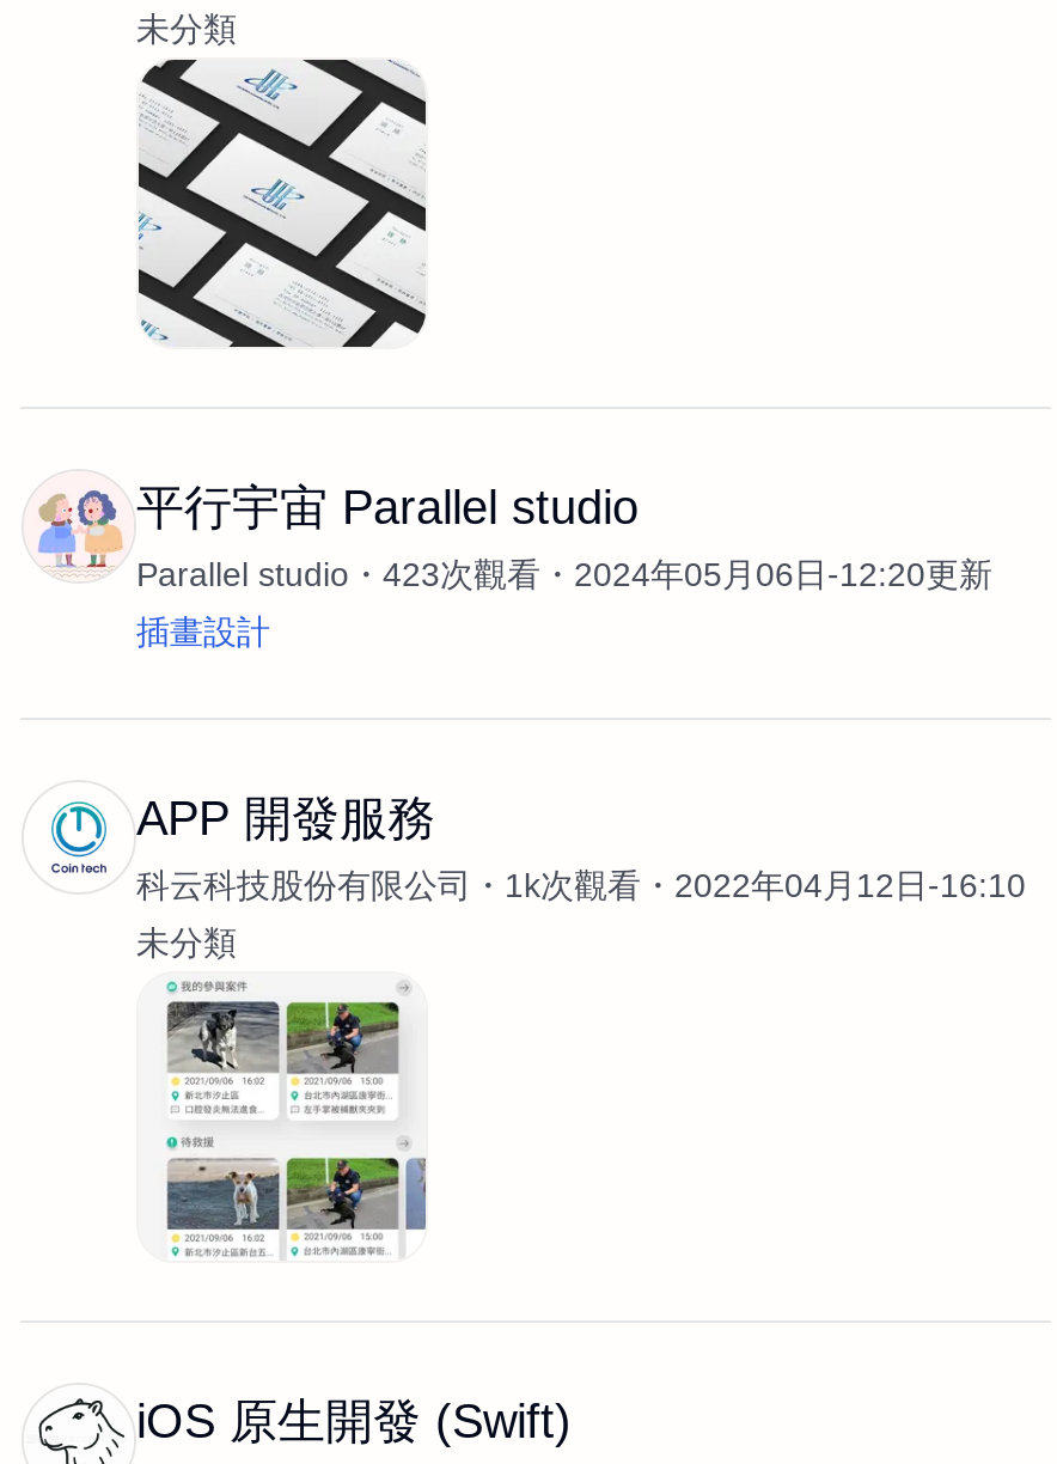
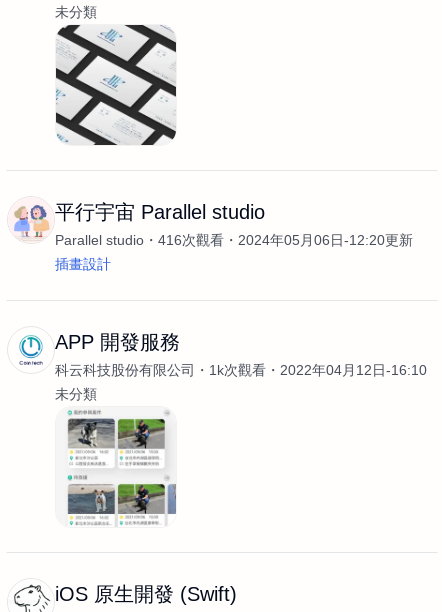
- Parallel studio 423次觀看 2024年05月06日-12:20更新
+ Parallel studio 416次觀看 2024年05月06日-12:20更新
